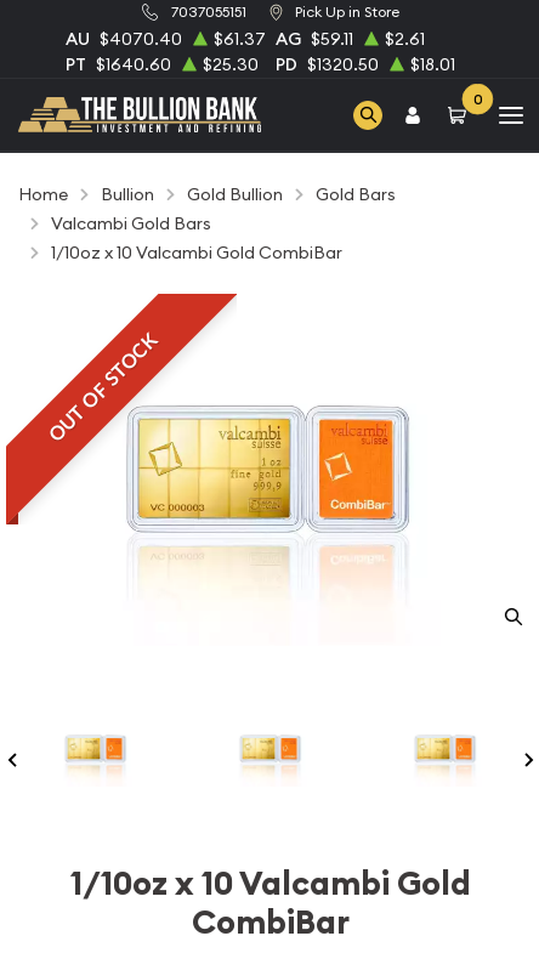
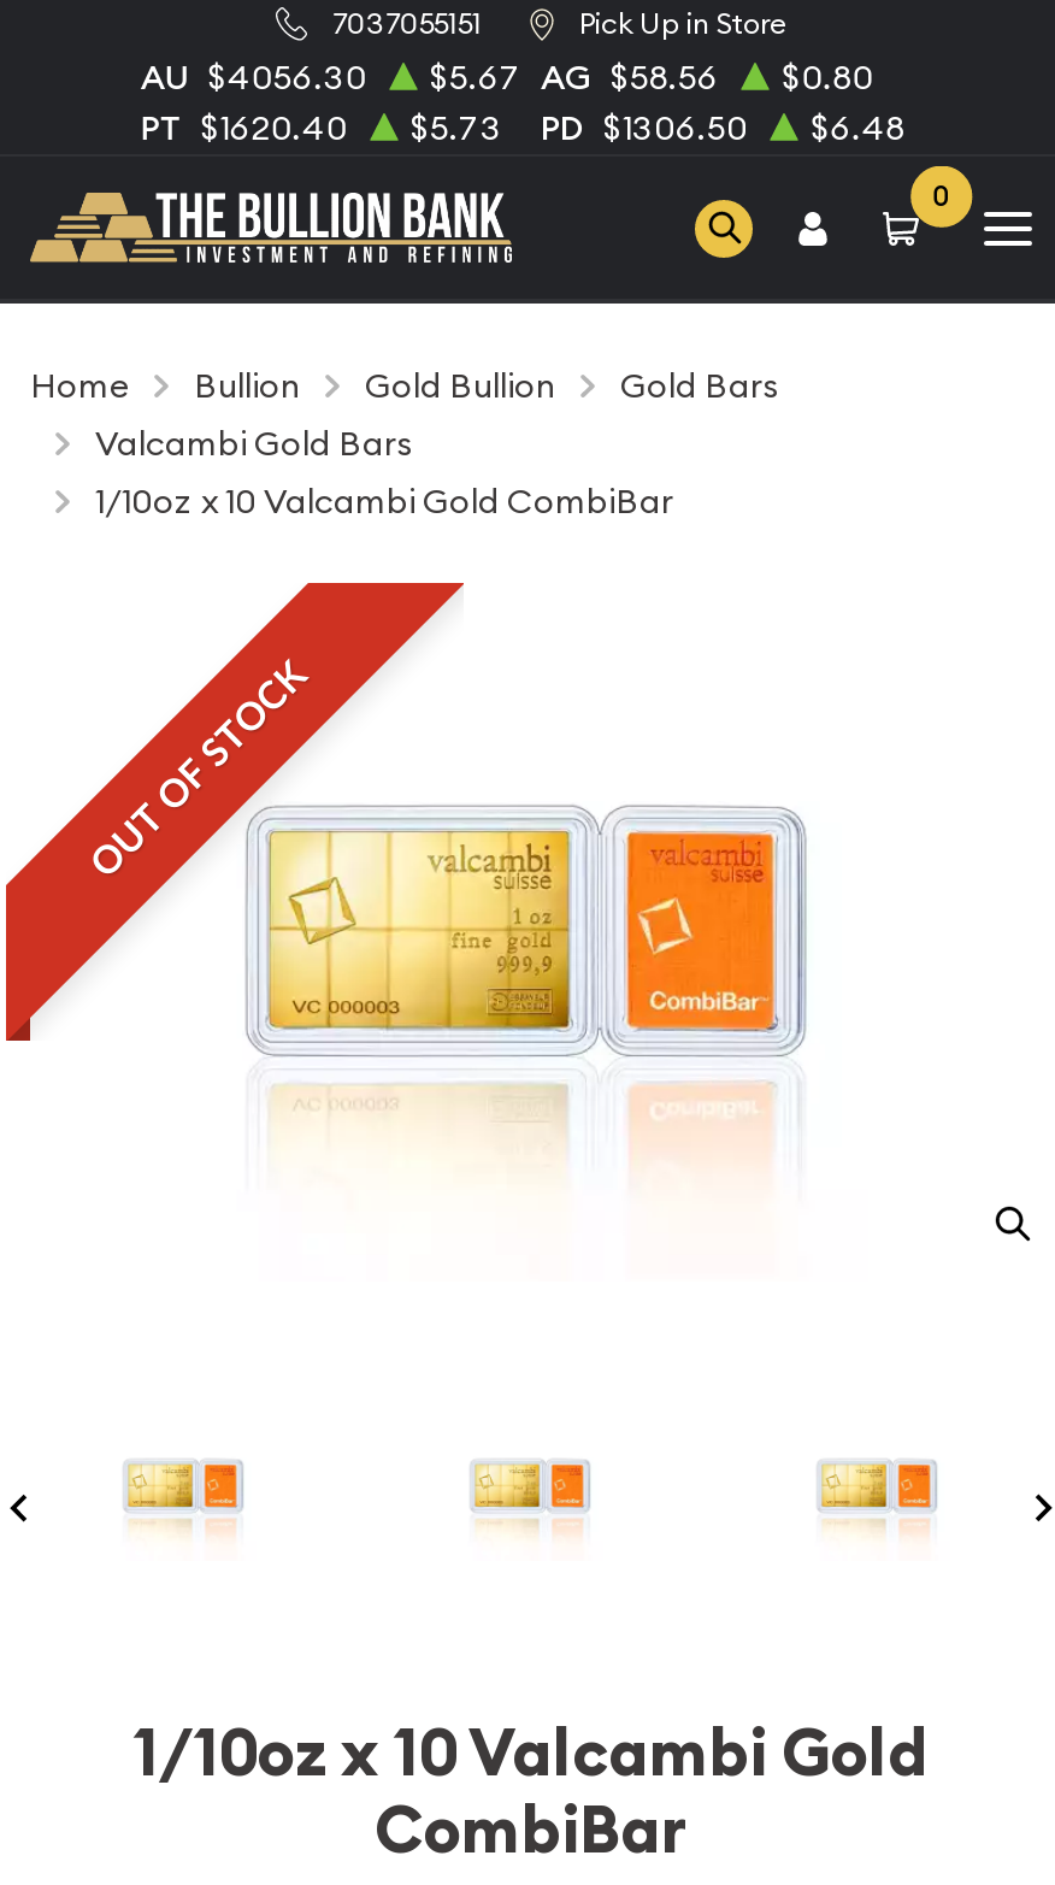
- AU $4070.40
+ AU $4056.30

- $61.37 AG $59.11
+ $5.67 AG $58.56

- $2.61
+ $0.80

- PT $1640.60
+ PT $1620.40

- $25.30
+ $5.73

- PD $1320.50
+ PD $1306.50

- $18.01
+ $6.48
